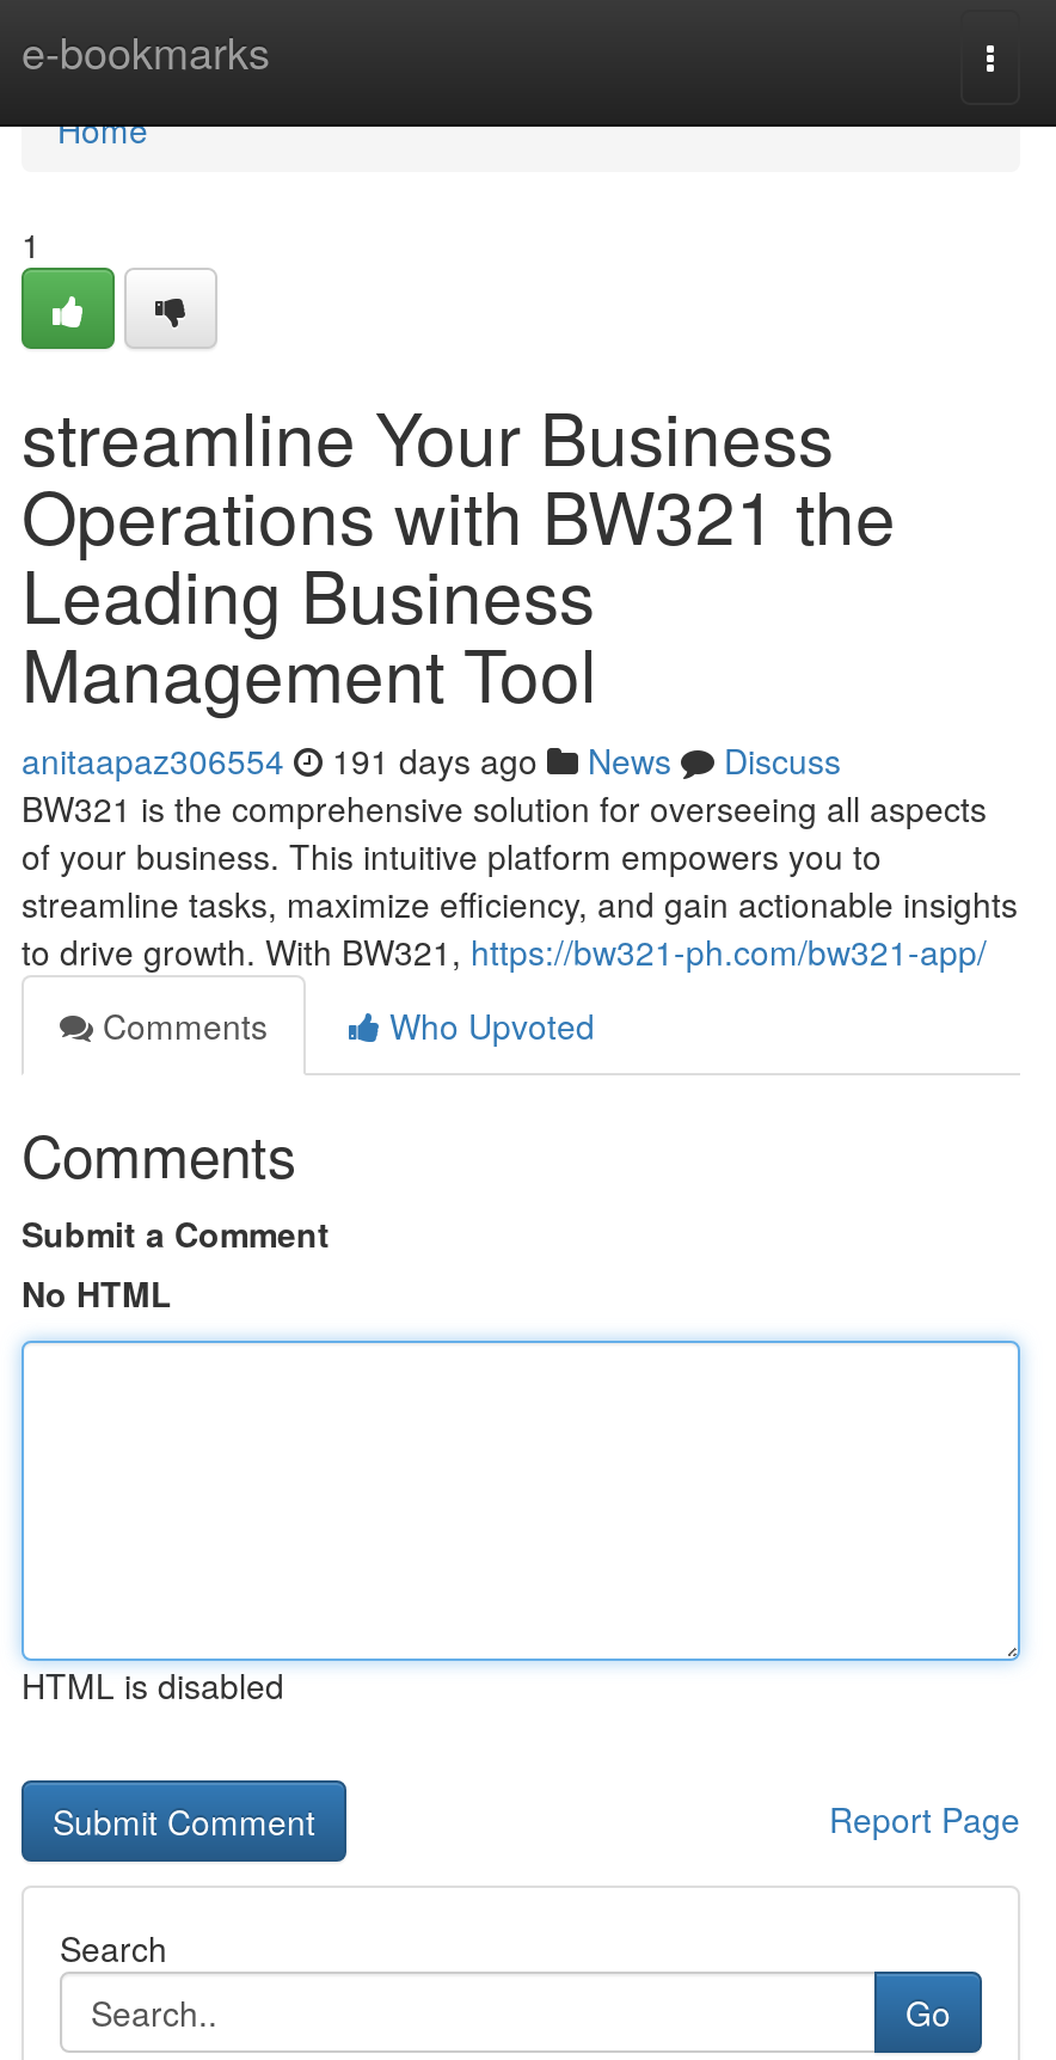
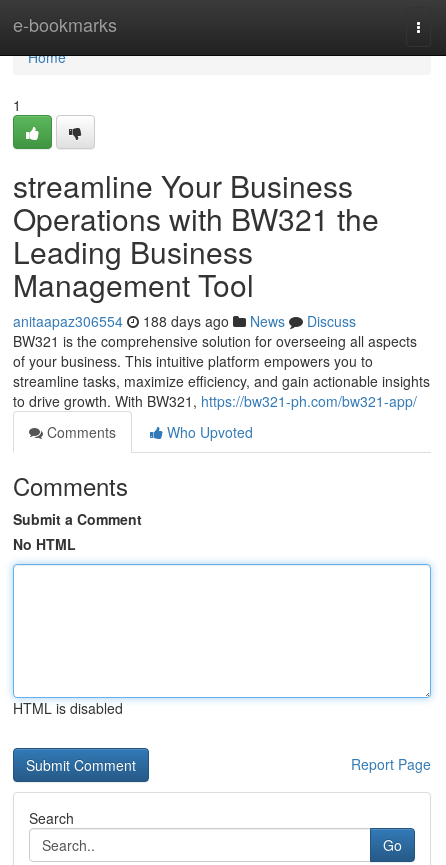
- anitaapaz306554 191 days ago News Discuss
+ anitaapaz306554 188 days ago News Discuss
